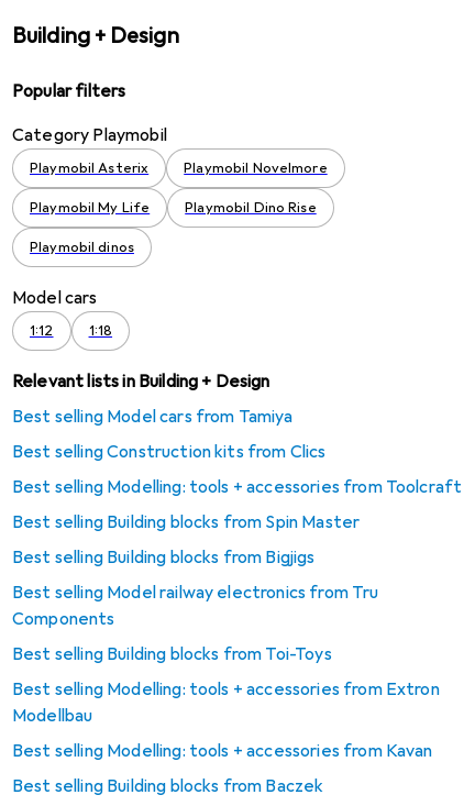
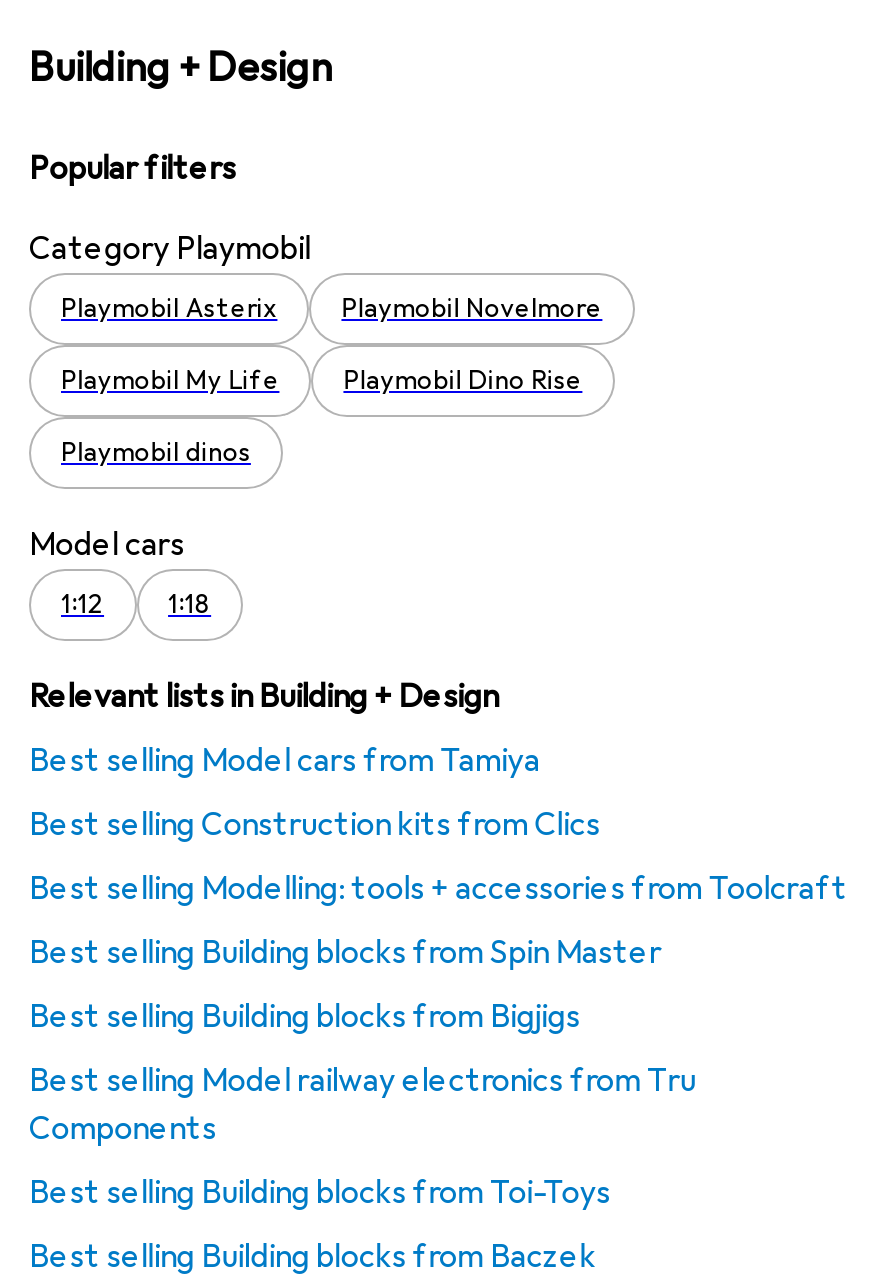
- Best selling Modelling: tools + accessories from Extron
- Modellbau
- Best selling Modelling: tools + accessories from Kavan
